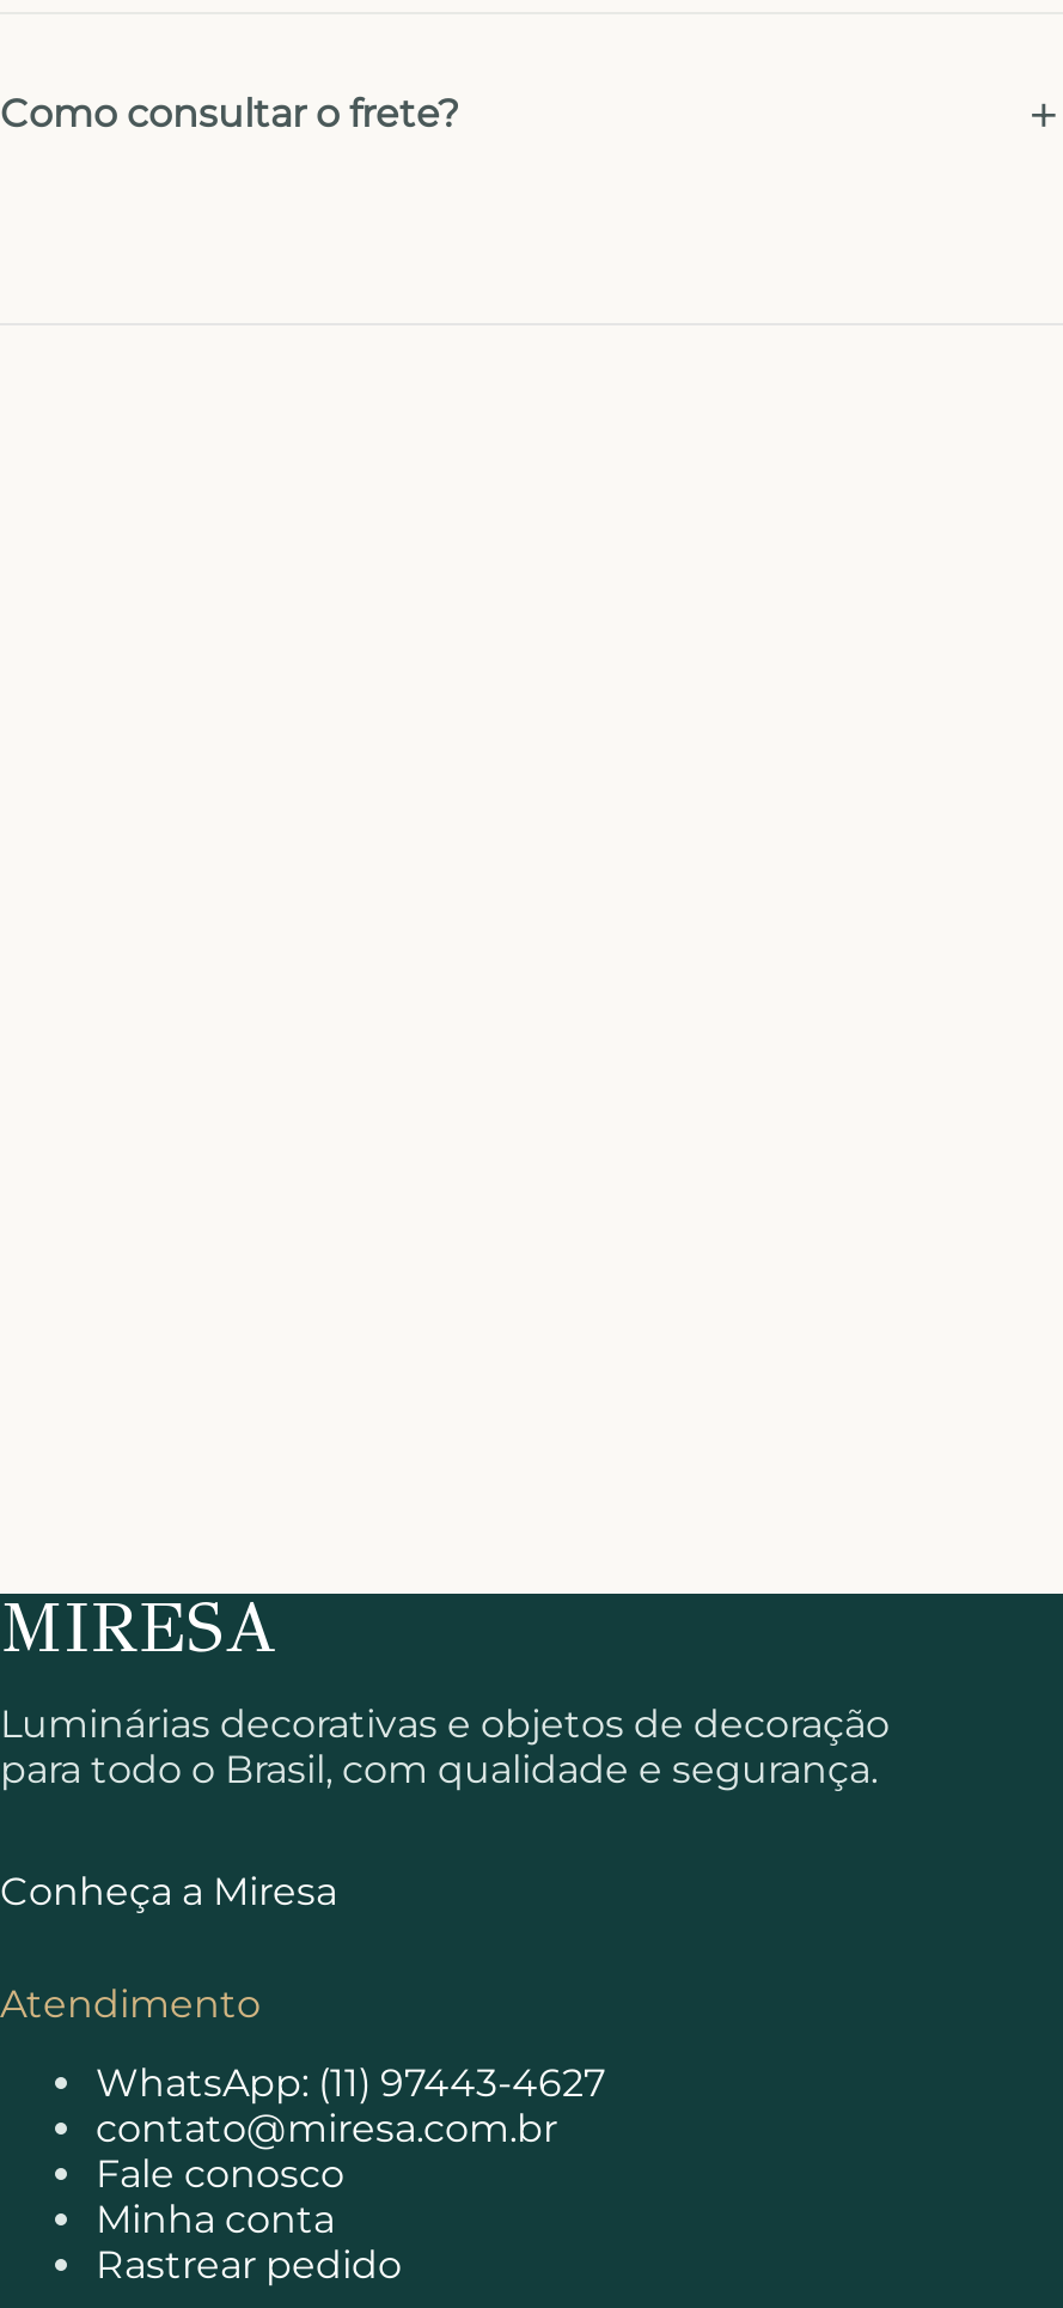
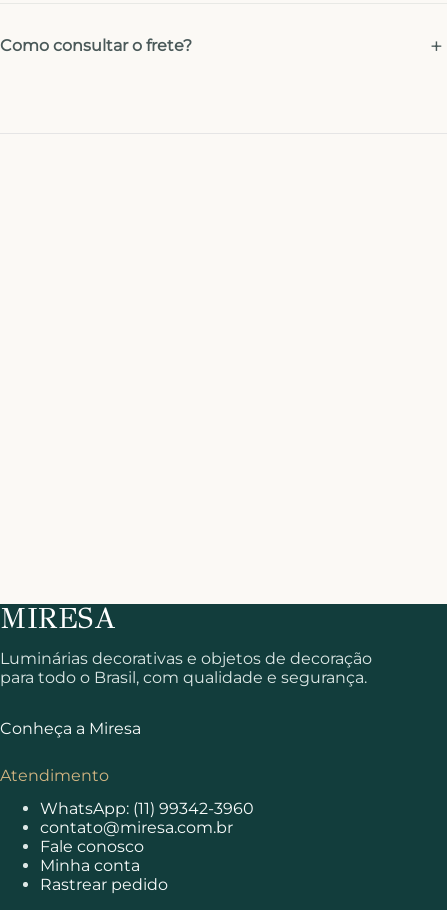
- WhatsApp: (11) 97443-4627
+ WhatsApp: (11) 99342-3960
